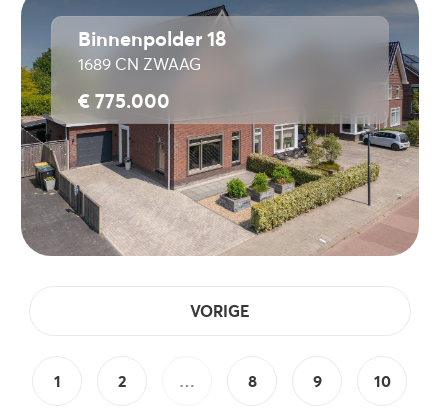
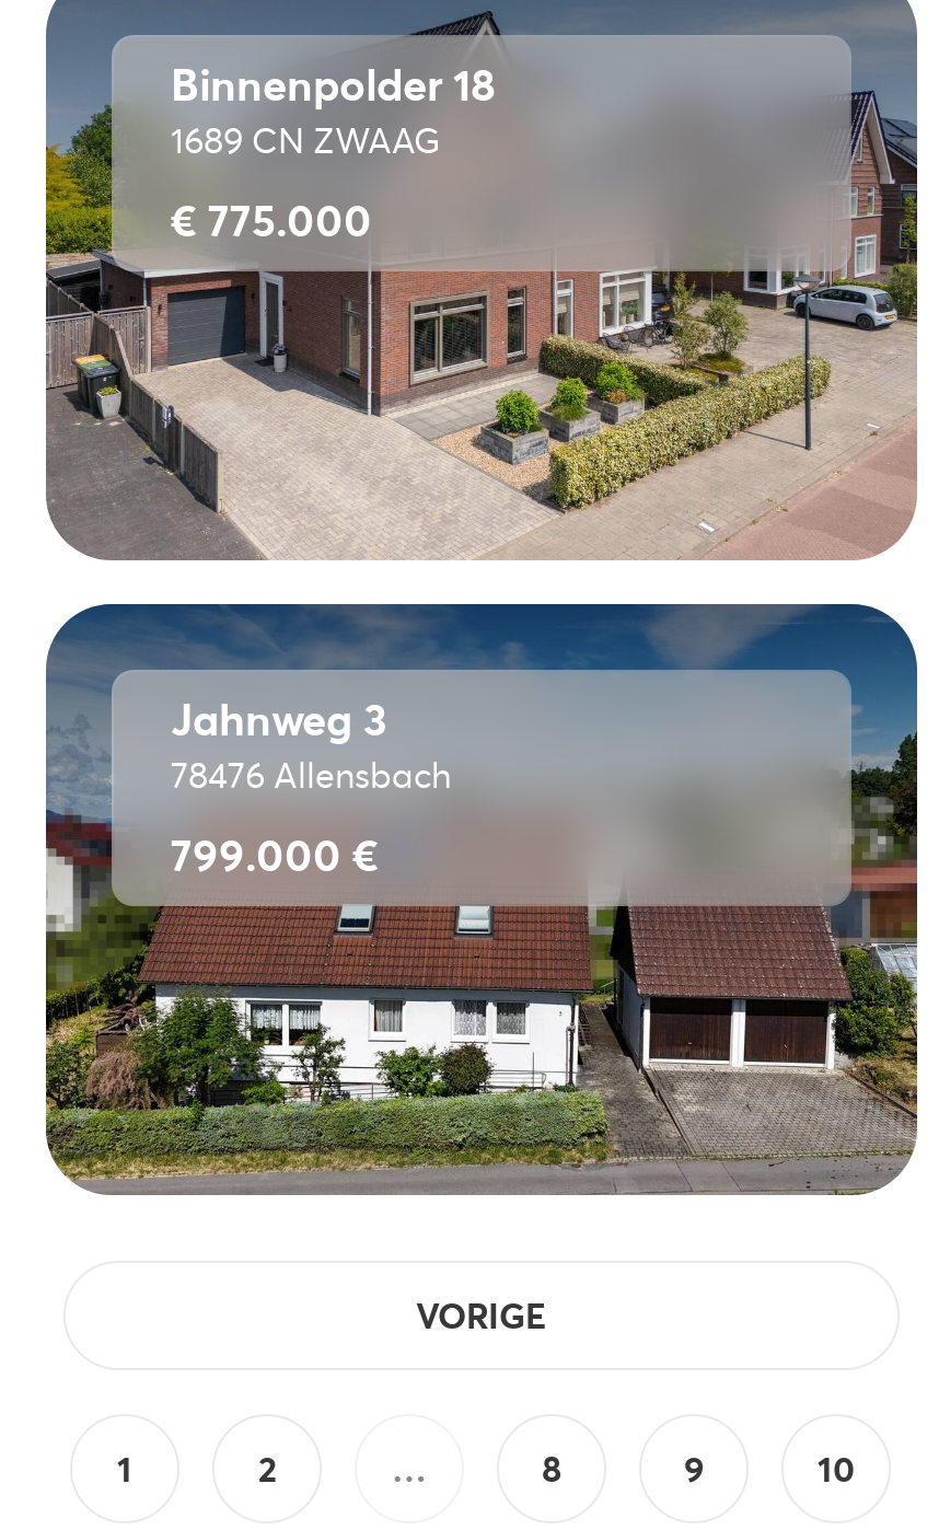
+ [image]
+ Jahnweg 3
+ 78476 Allensbach
+ 799.000 €
